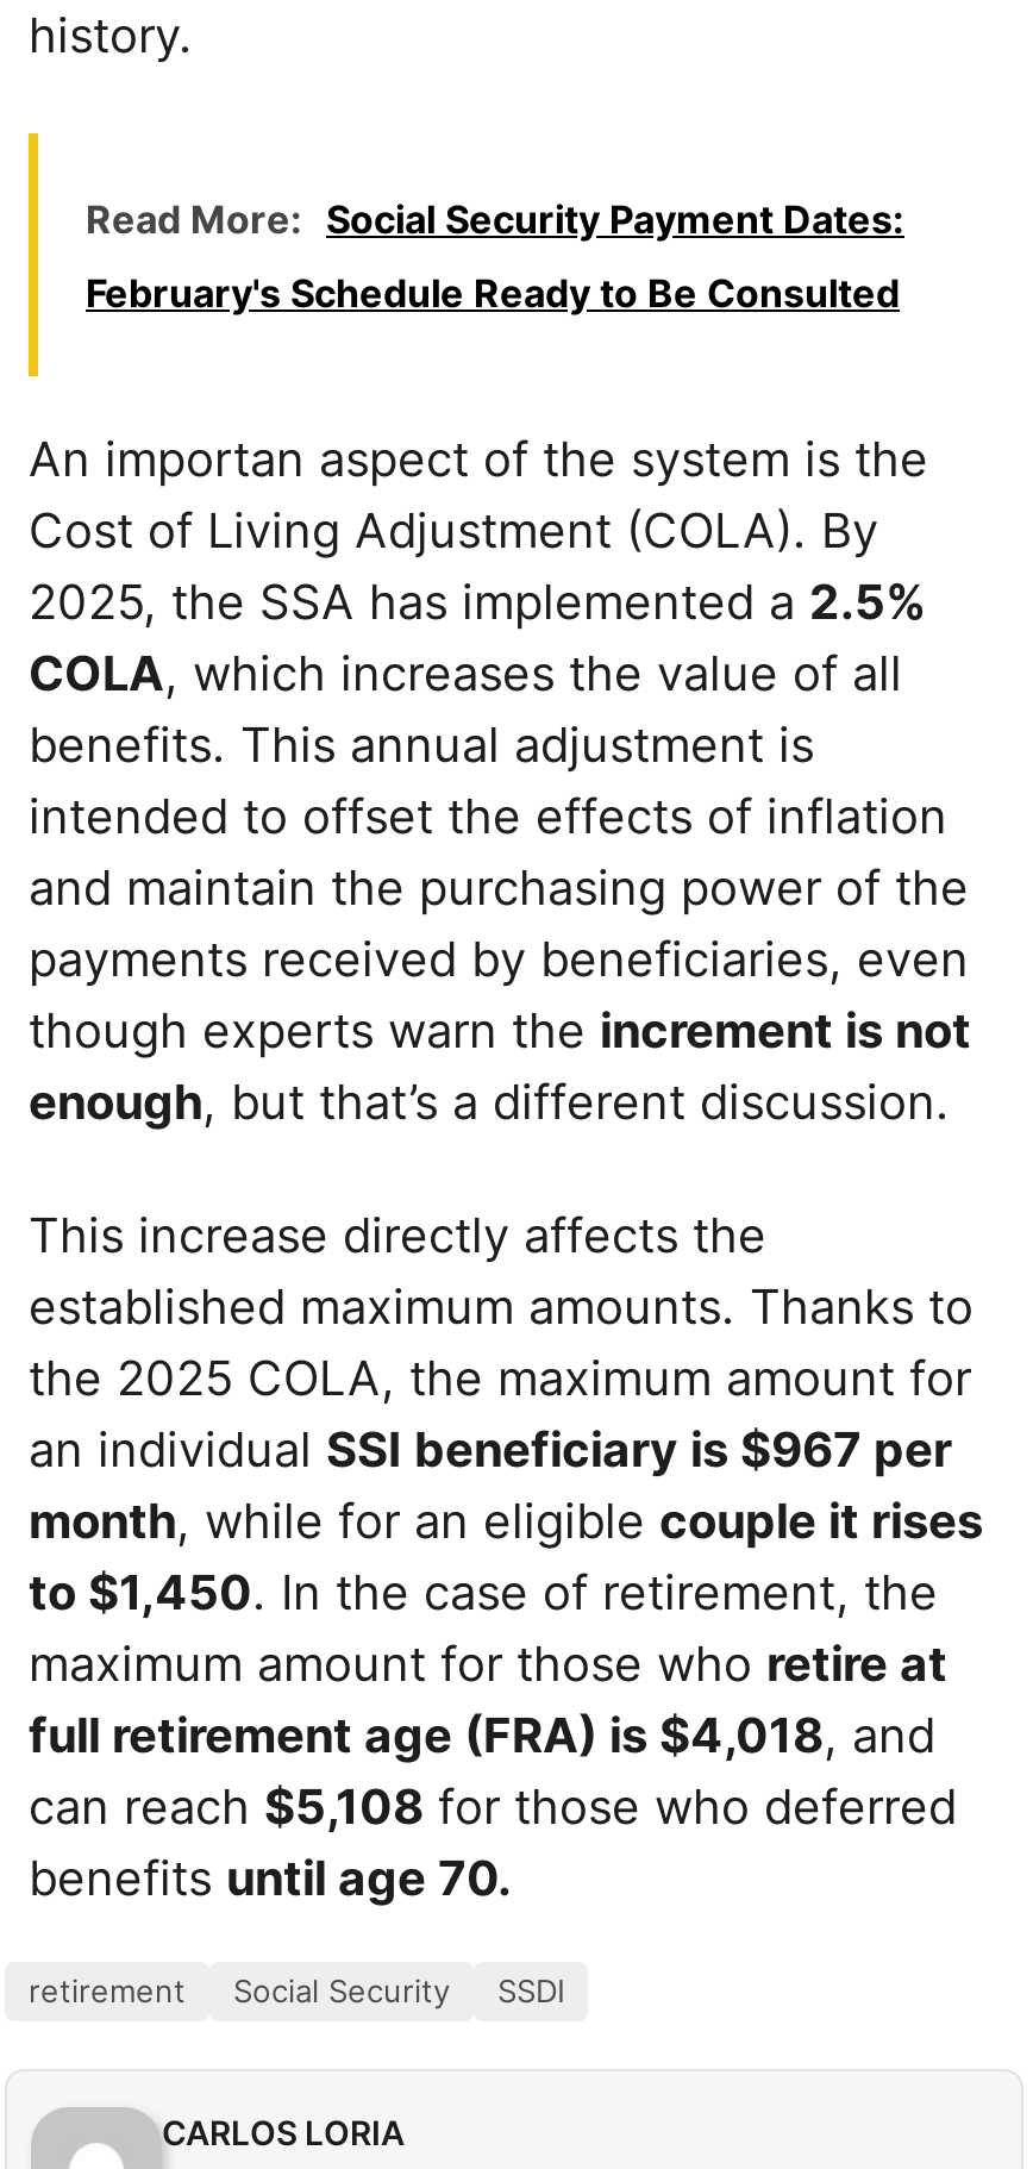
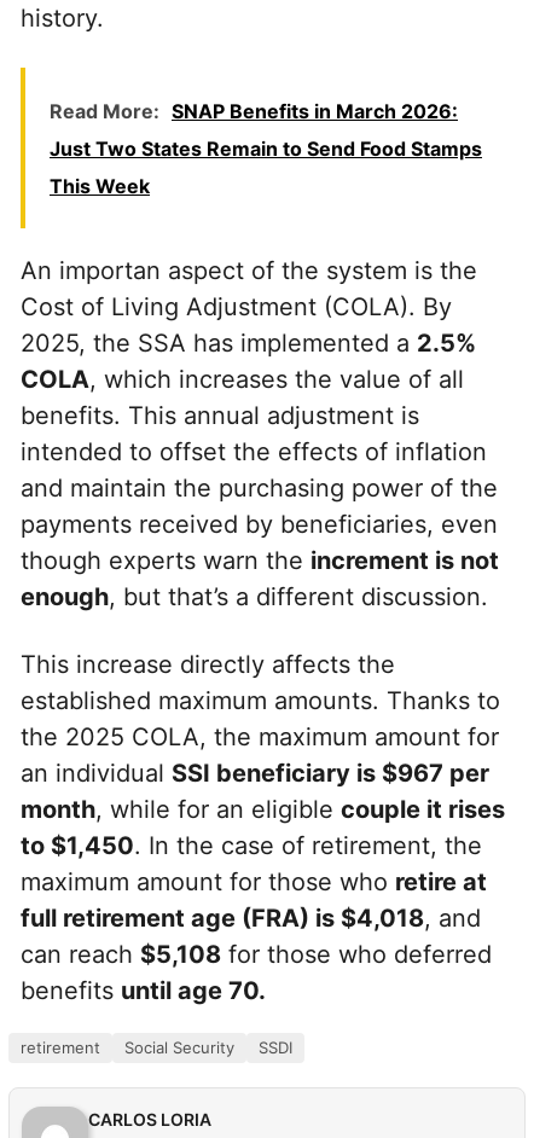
- Read More: Social Security Payment Dates:
- February's Schedule Ready to Be Consulted
+ Read More: SNAP Benefits in March 2026:
+ Just Two States Remain to Send Food Stamps
+ This Week
